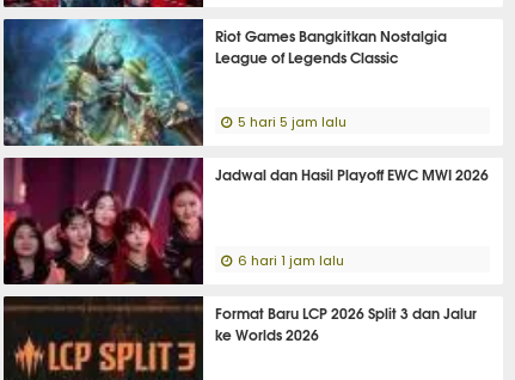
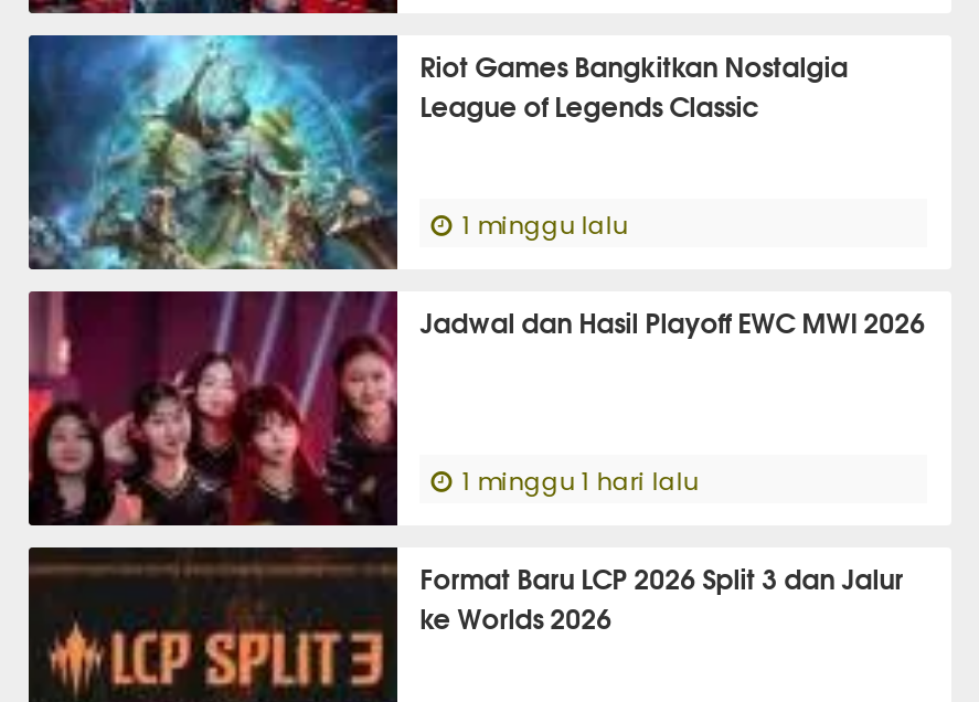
- 5 hari 5 jam lalu
+ 1 minggu lalu

- 6 hari 1 jam lalu
+ 1 minggu 1 hari lalu
